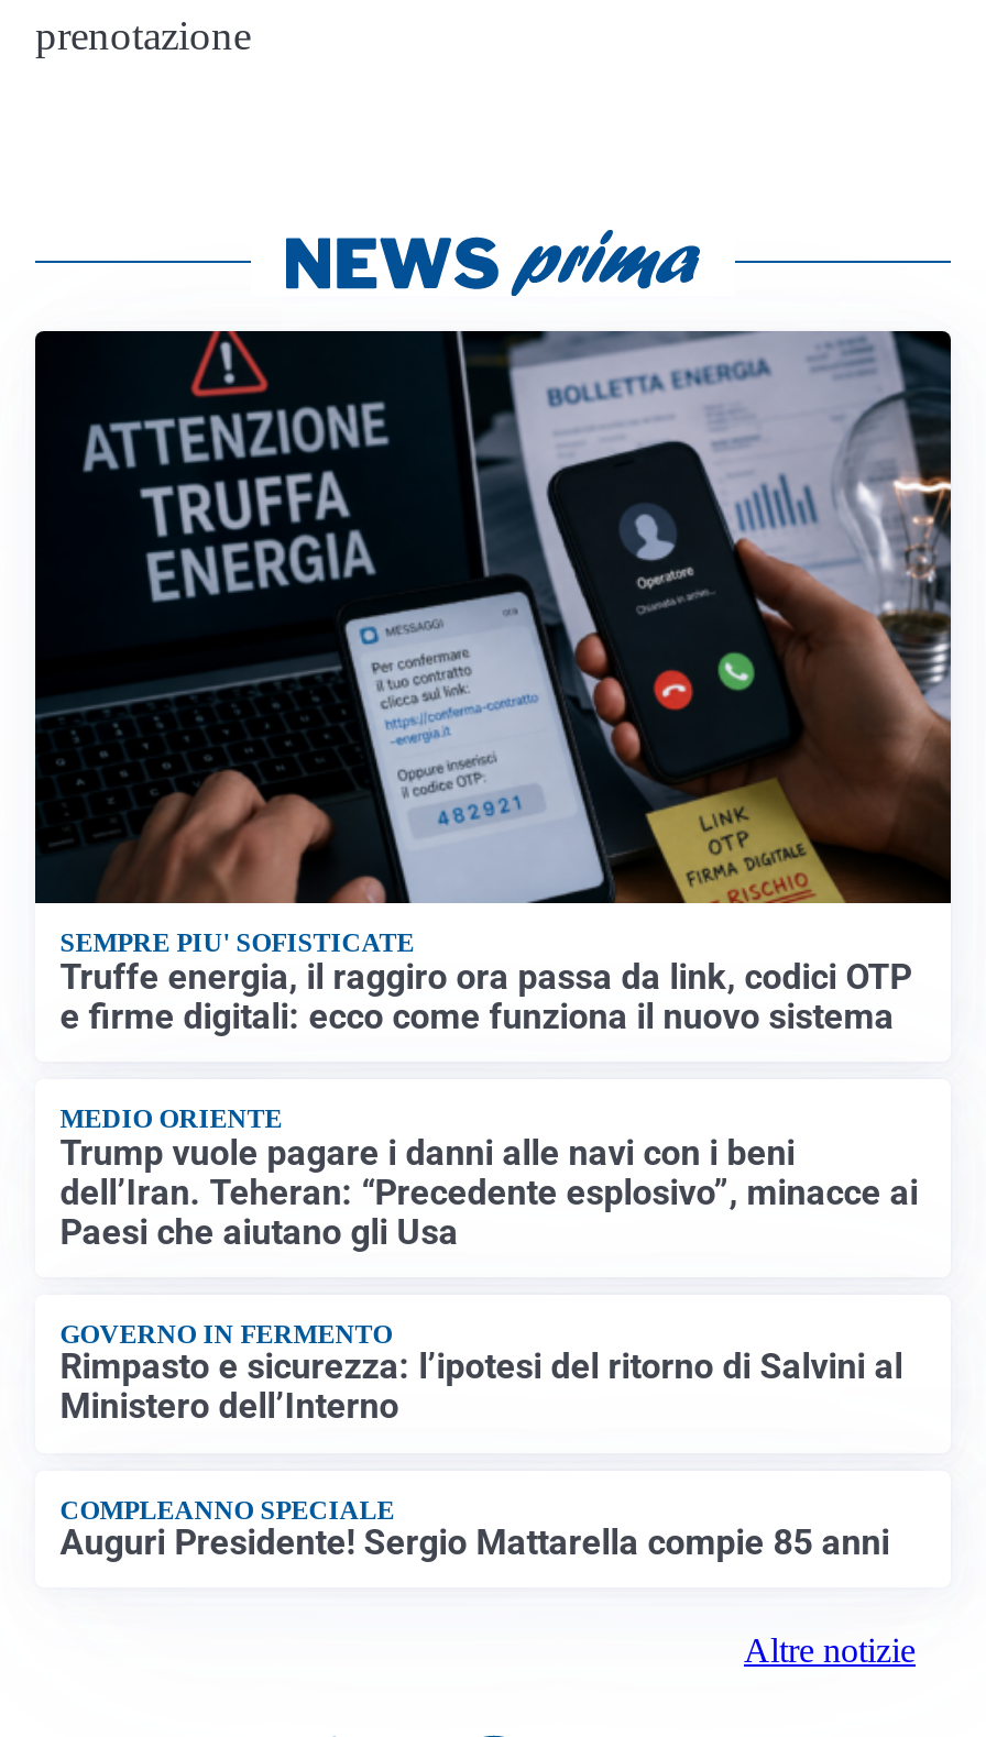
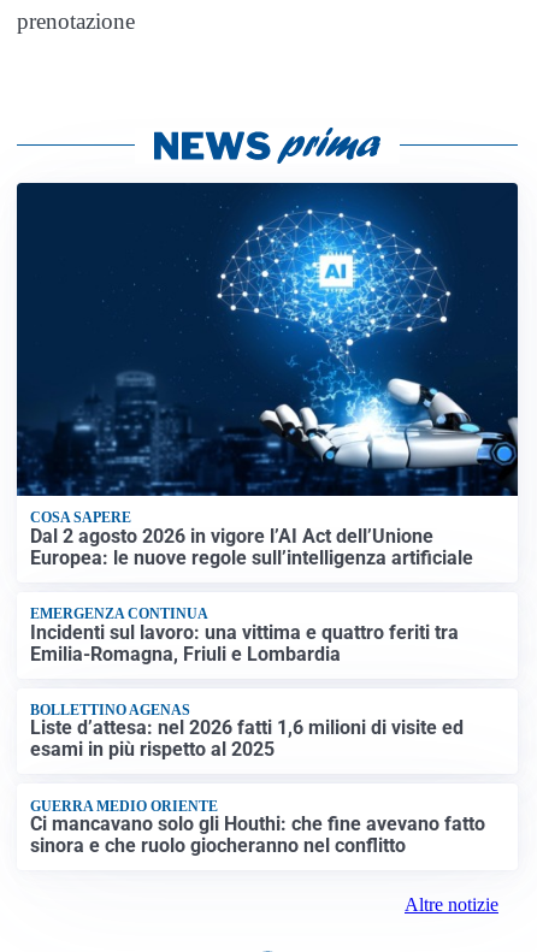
- [image]
- SEMPRE PIU' SOFISTICATE
- Truffe energia, il raggiro ora passa da link, codici OTP
- e firme digitali: ecco come funziona il nuovo sistema
+ [image]
+ COSA SAPERE
+ Dal 2 agosto 2026 in vigore l’AI Act dell’Unione
+ Europea: le nuove regole sull’intelligenza artificiale

- MEDIO ORIENTE
- Trump vuole pagare i danni alle navi con i beni
- dell’Iran. Teheran: “Precedente esplosivo”, minacce ai
- Paesi che aiutano gli Usa
+ EMERGENZA CONTINUA
+ Incidenti sul lavoro: una vittima e quattro feriti tra
+ Emilia-Romagna, Friuli e Lombardia

- GOVERNO IN FERMENTO
- Rimpasto e sicurezza: l’ipotesi del ritorno di Salvini al
- Ministero dell’Interno
+ BOLLETTINO AGENAS
+ Liste d’attesa: nel 2026 fatti 1,6 milioni di visite ed
+ esami in più rispetto al 2025

- COMPLEANNO SPECIALE
- Auguri Presidente! Sergio Mattarella compie 85 anni
+ GUERRA MEDIO ORIENTE
+ Ci mancavano solo gli Houthi: che fine avevano fatto
+ sinora e che ruolo giocheranno nel conflitto
